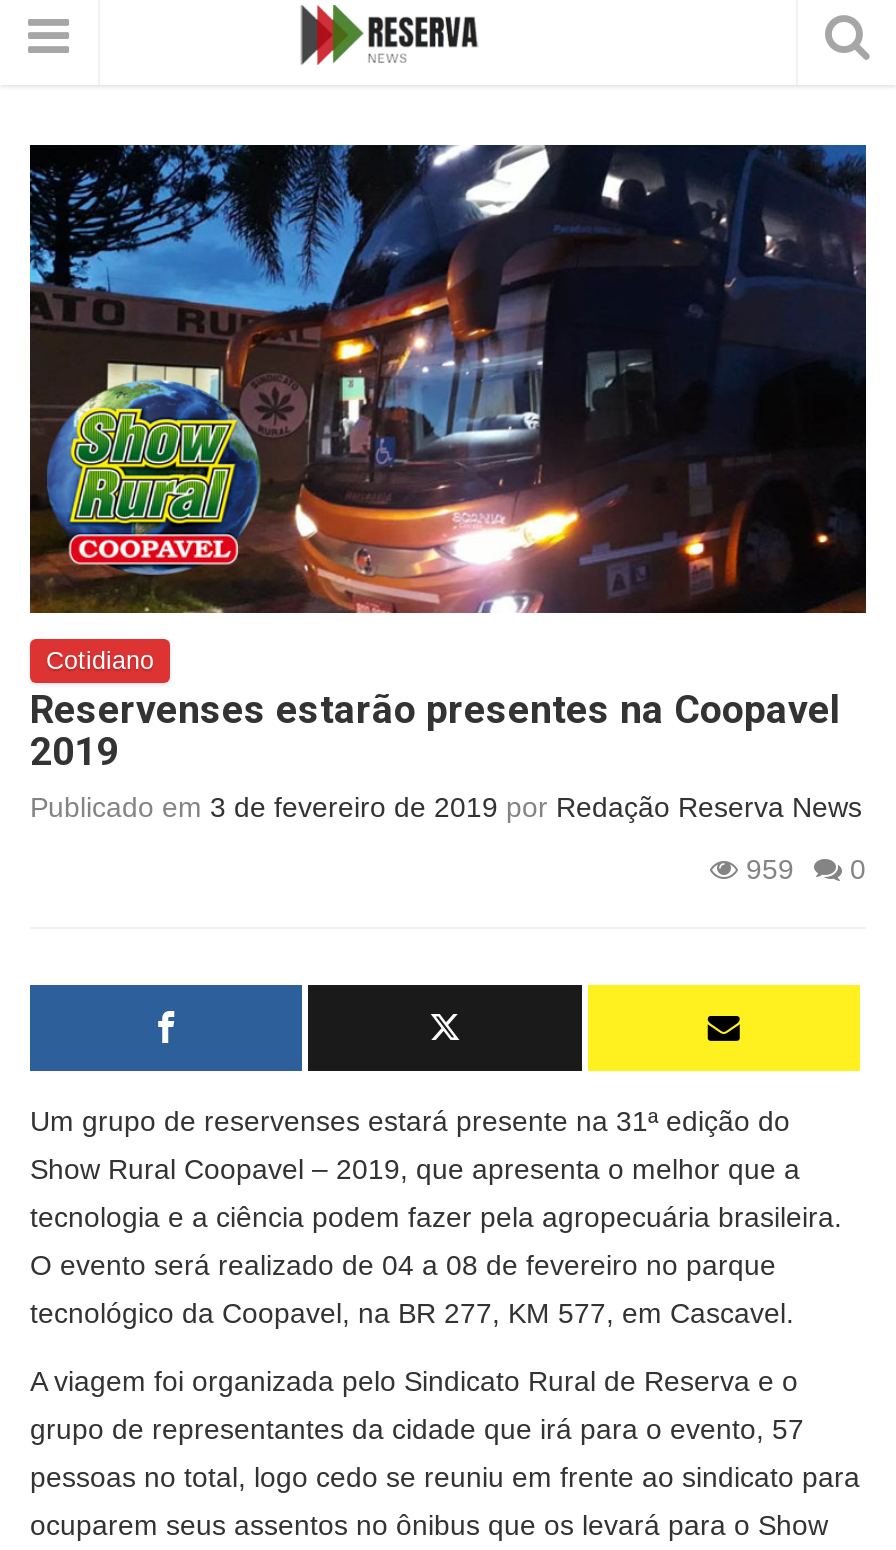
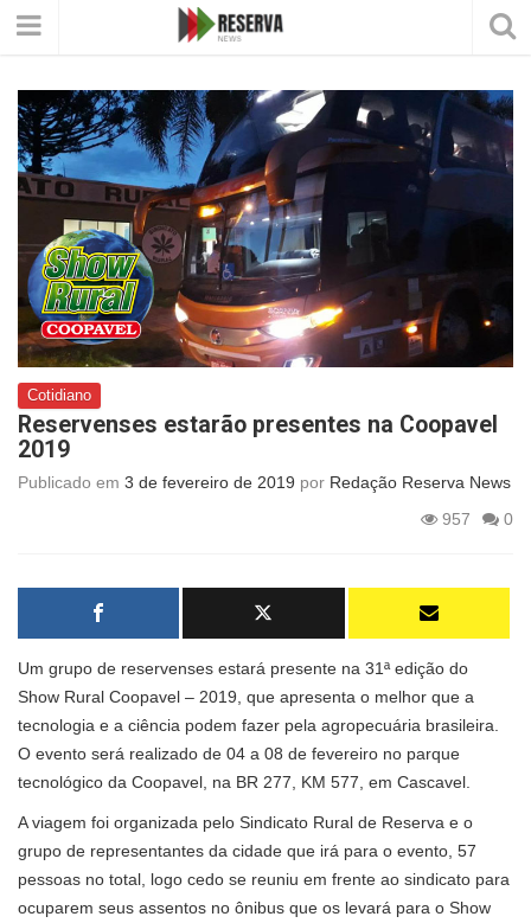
- 959 0
+ 957 0
